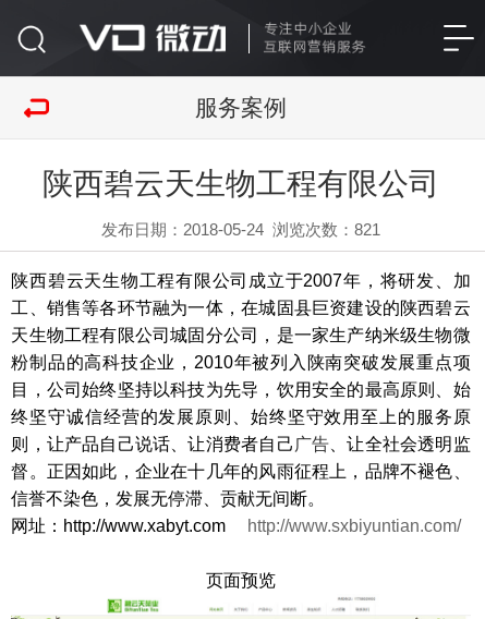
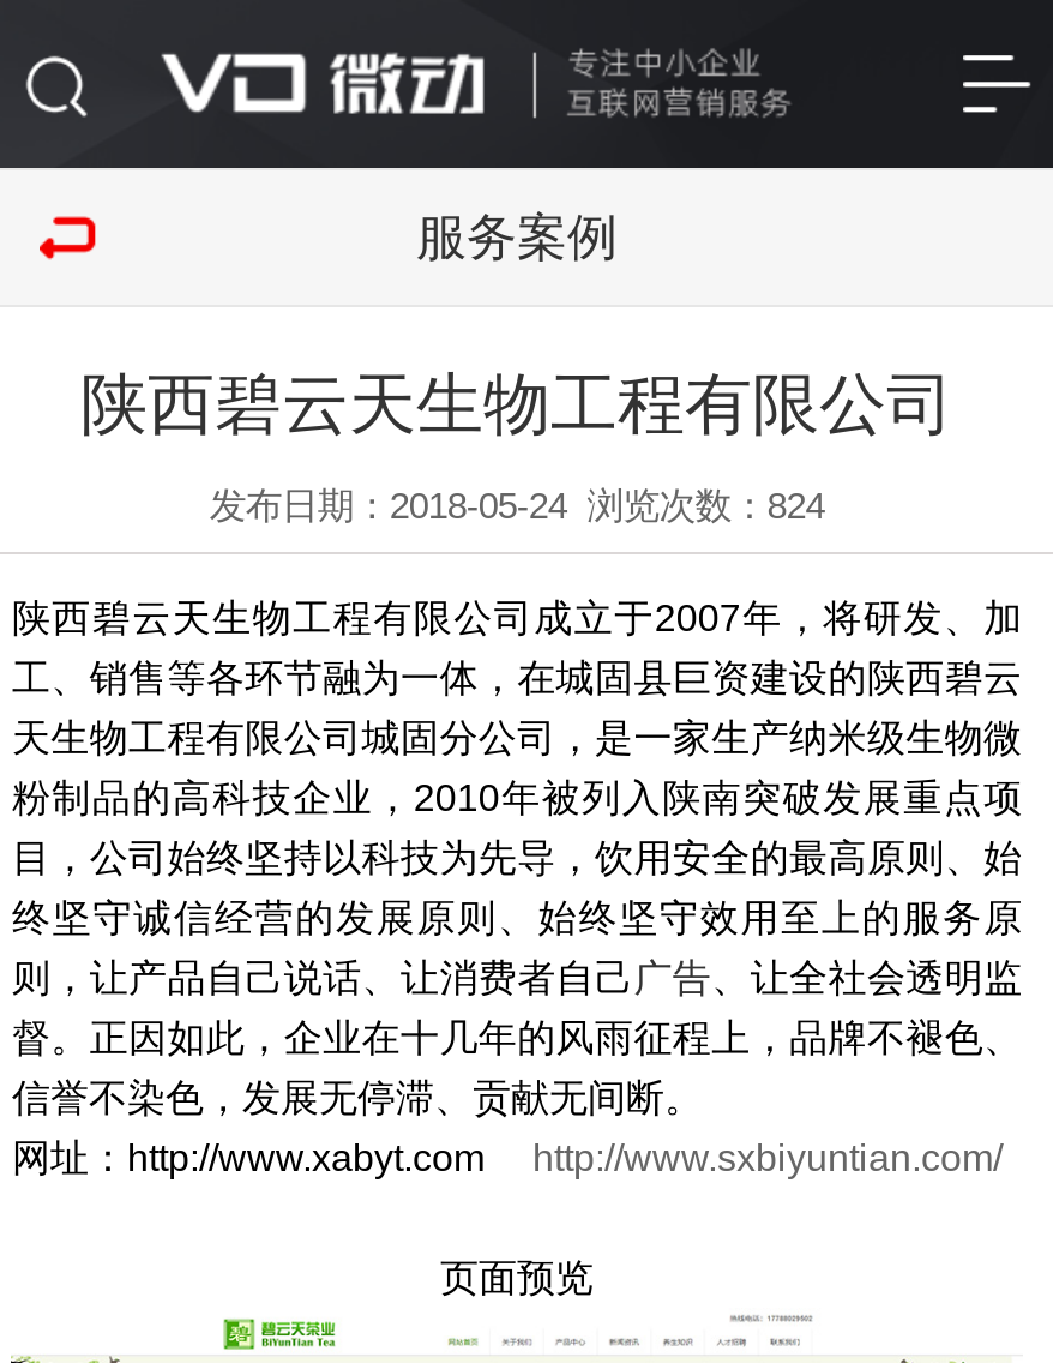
- 发布日期：2018-05-24 浏览次数：821
+ 发布日期：2018-05-24 浏览次数：824
